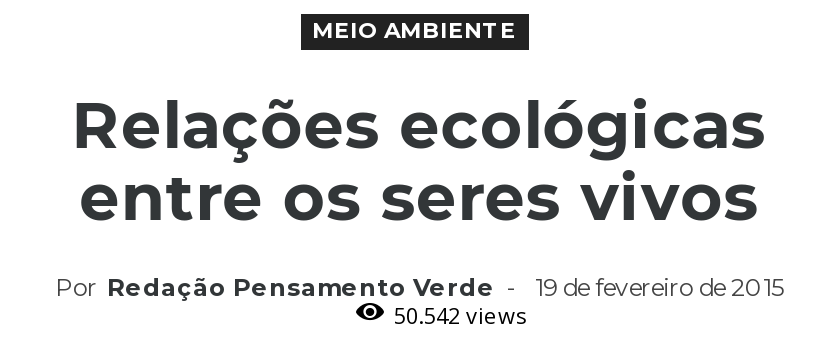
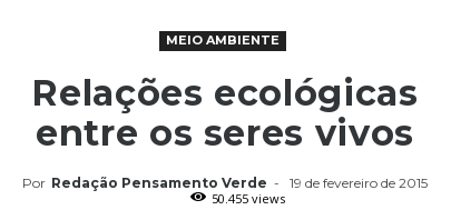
- 50.542 views
+ 50.455 views
